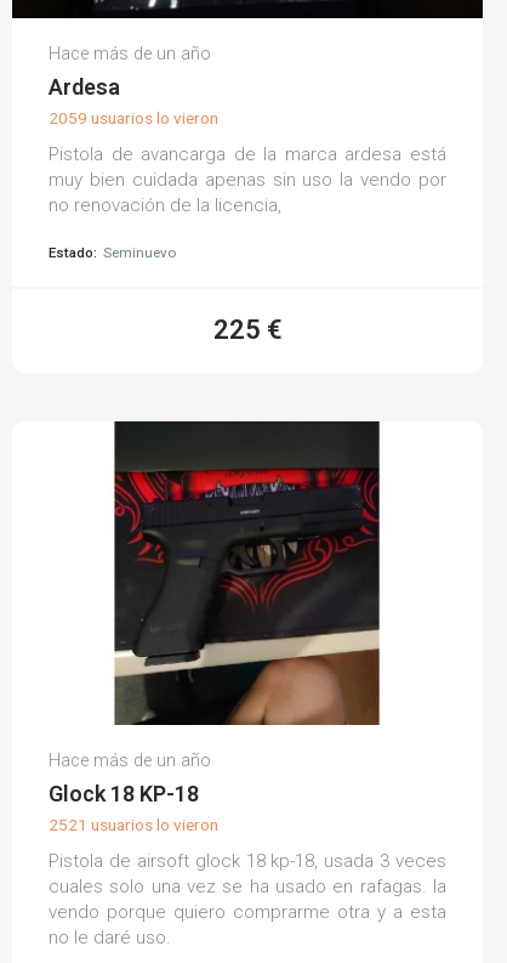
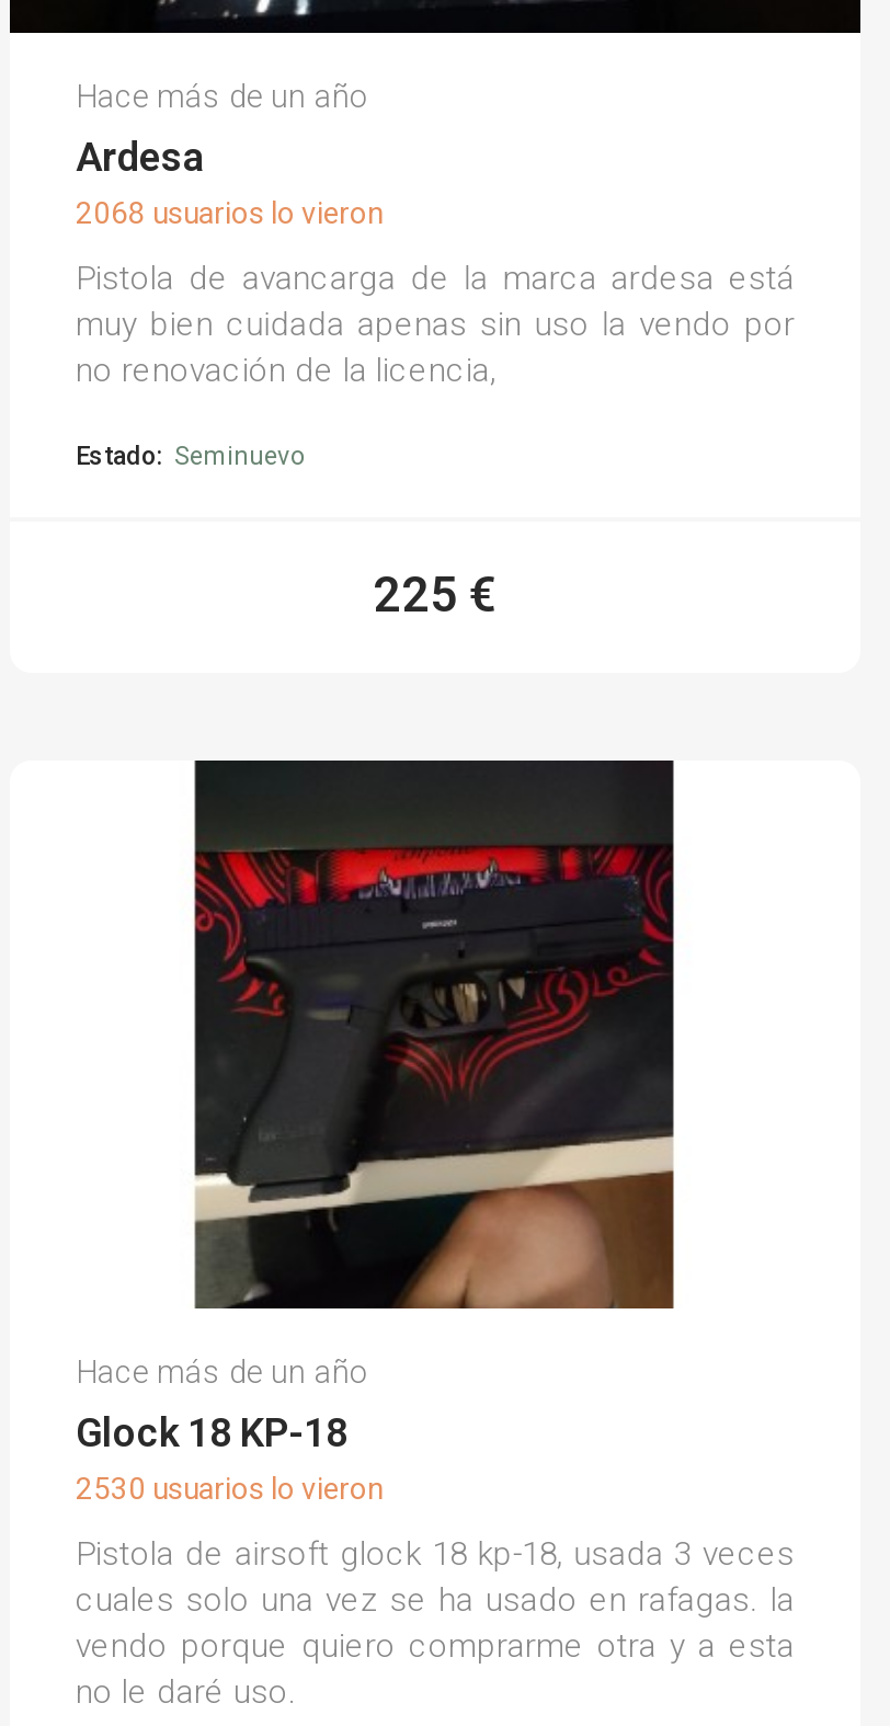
- 2059 usuarios lo vieron
+ 2068 usuarios lo vieron

- 2521 usuarios lo vieron
+ 2530 usuarios lo vieron
